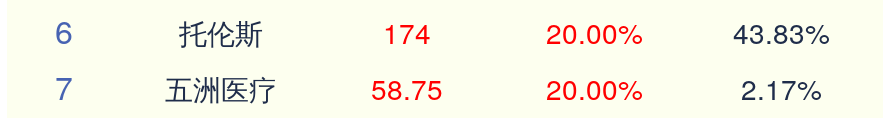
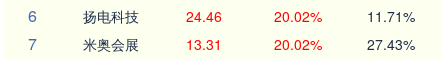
- 托伦斯
- 174
- 20.00%
- 43.83%
+ 扬电科技
+ 24.46
+ 20.02%
+ 11.71%

- 五洲医疗
- 58.75
- 20.00%
- 2.17%
+ 米奥会展
+ 13.31
+ 20.02%
+ 27.43%
